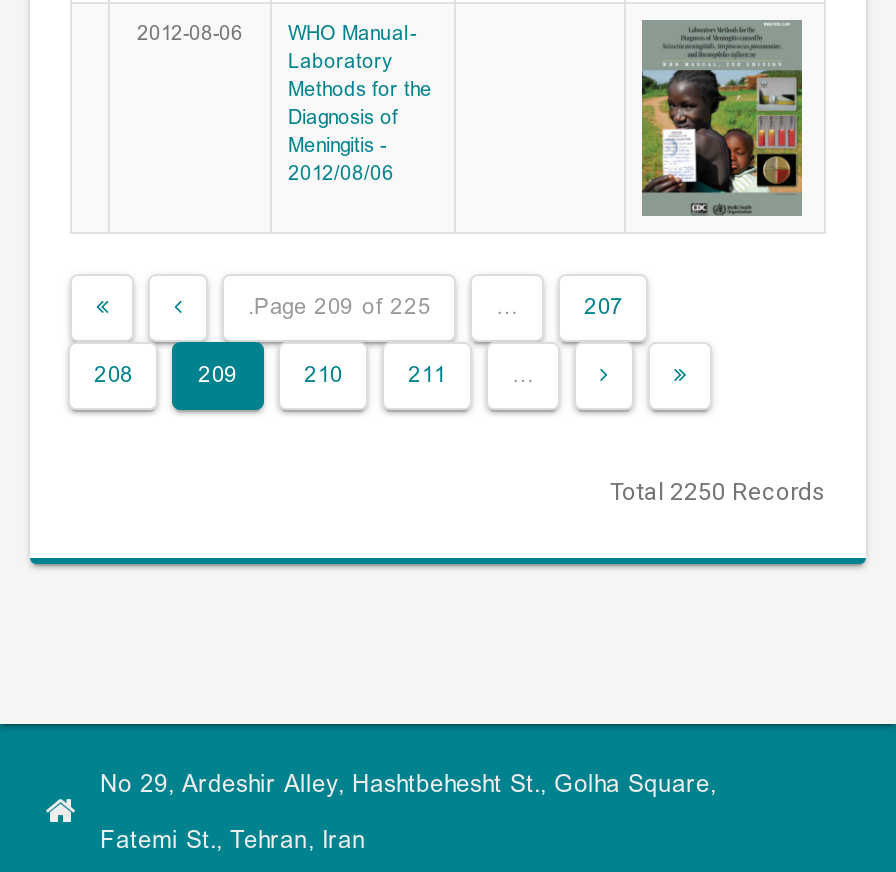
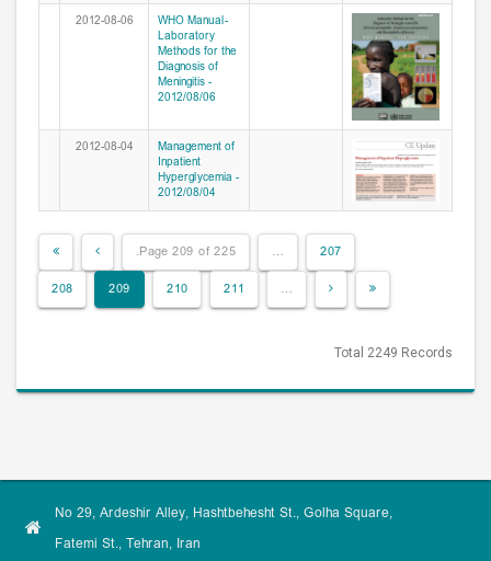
+ 2012-08-04
+ Management of
+ Inpatient
+ Hyperglycemia -
+ 2012/08/04

+ [image]

- Total 2250 Records
+ Total 2249 Records
